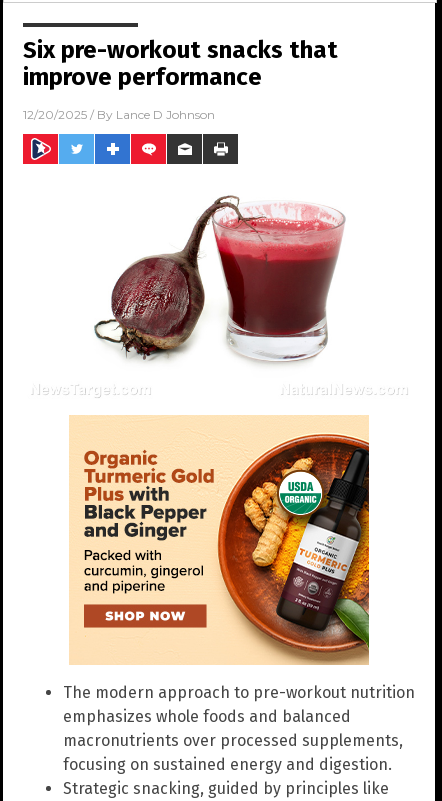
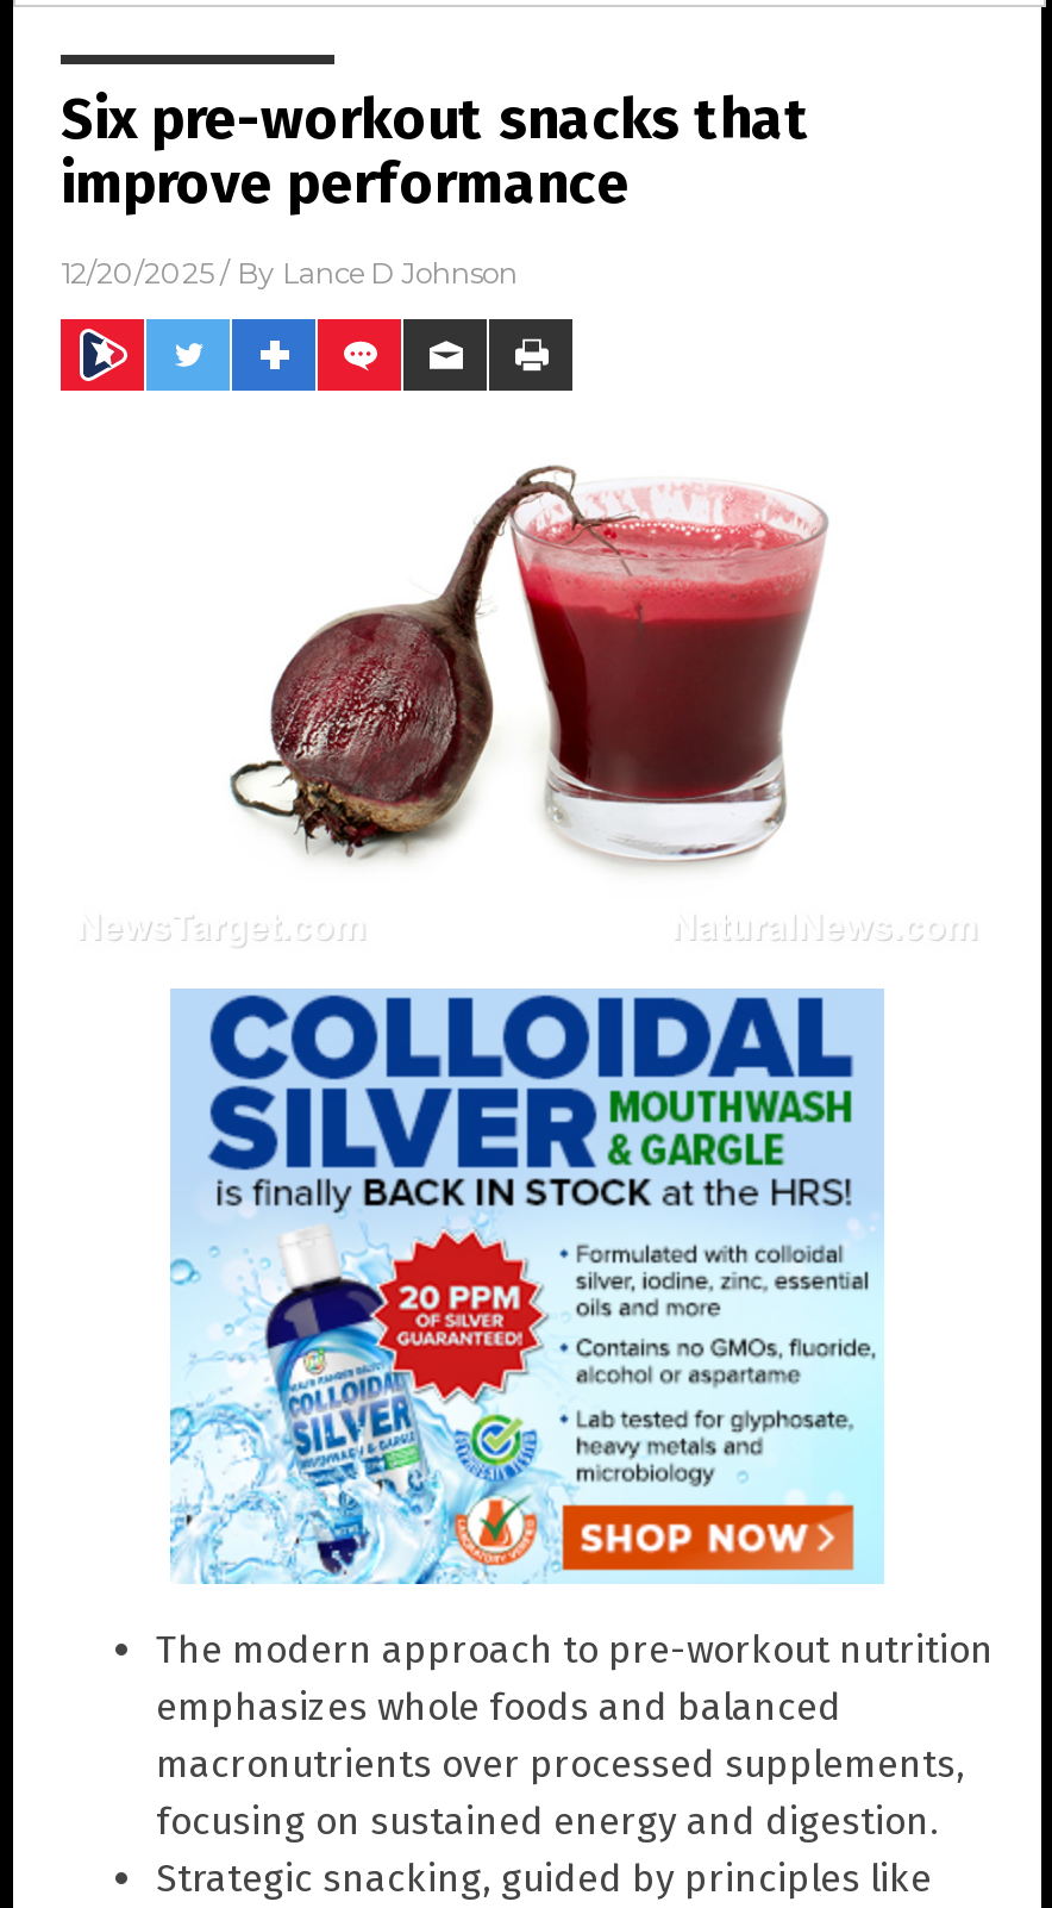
- [image]
+ [image]
